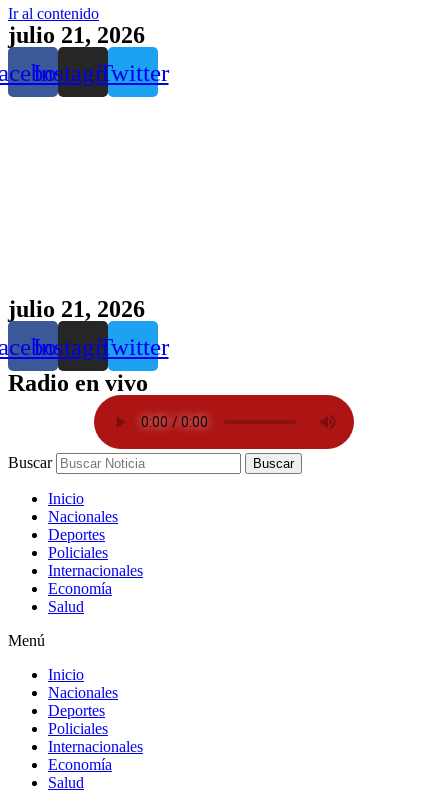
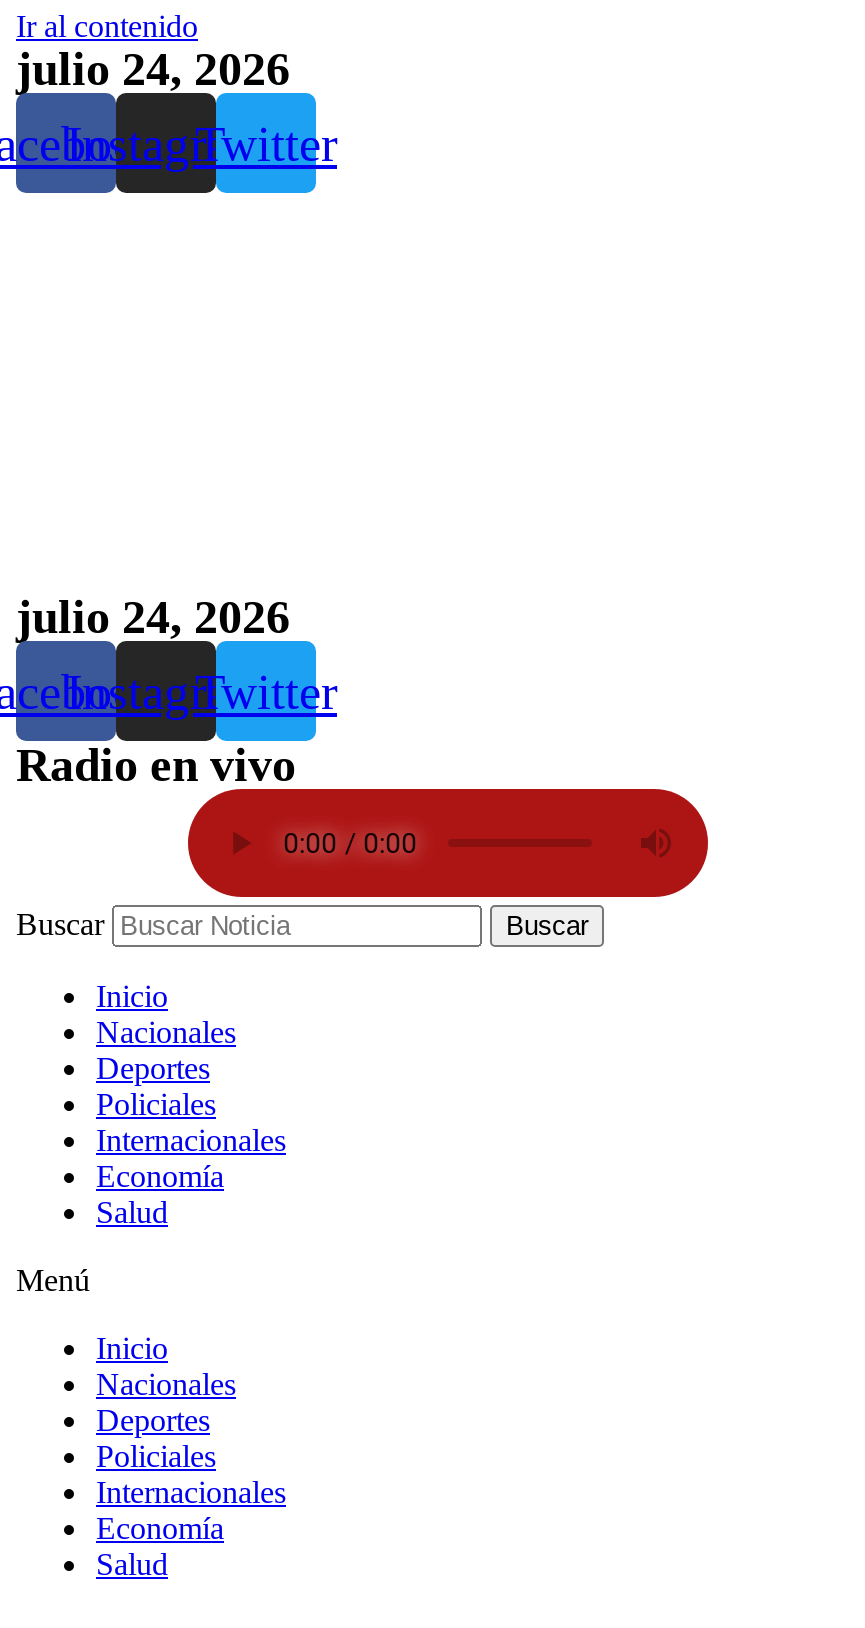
- julio 21, 2026
+ julio 24, 2026

- julio 21, 2026
+ julio 24, 2026
